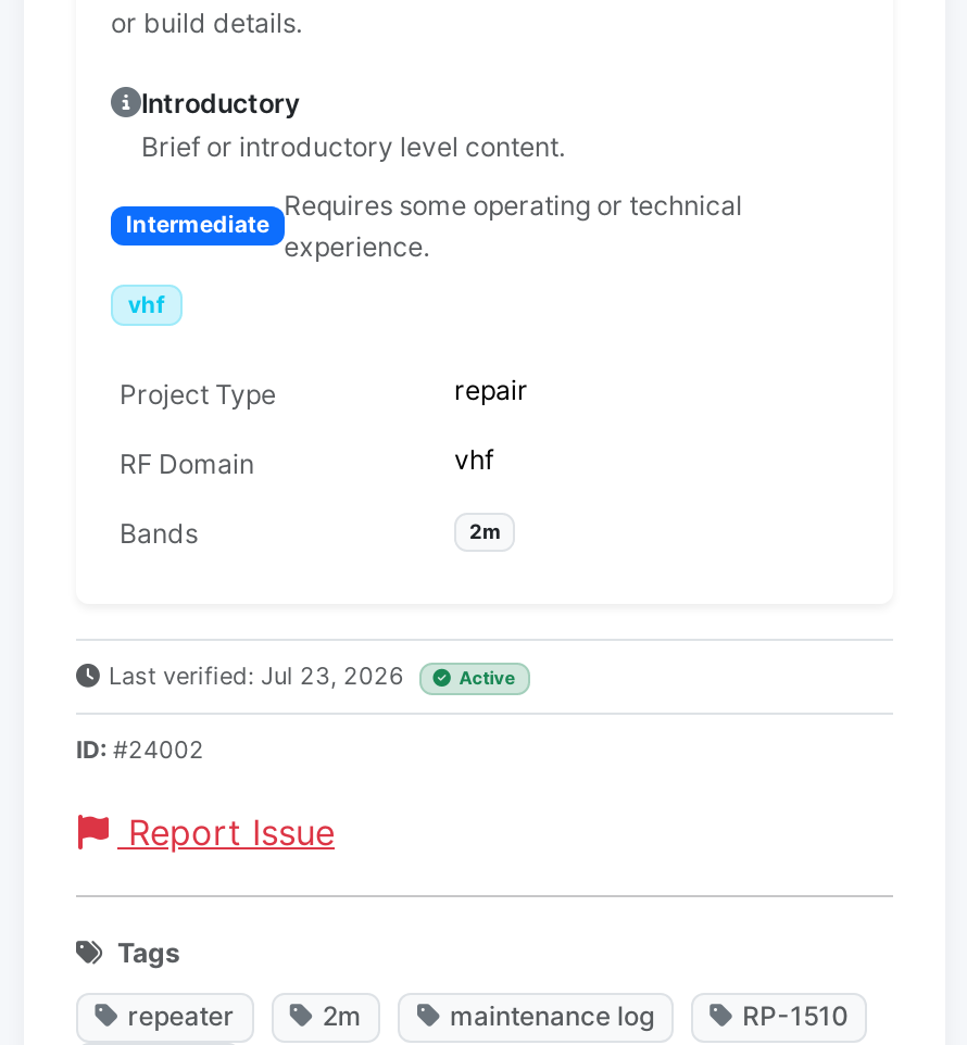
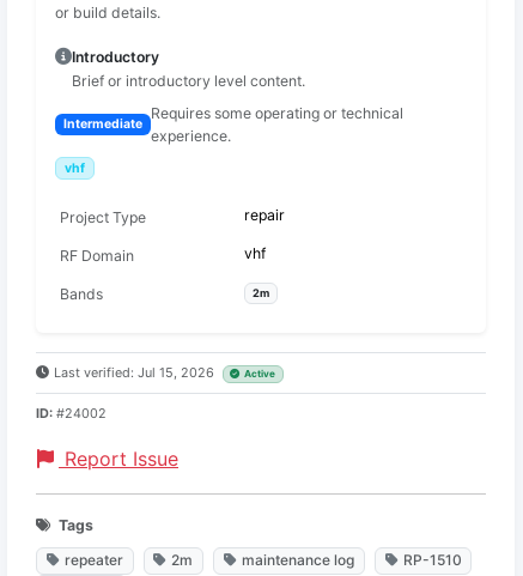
- Last verified: Jul 23, 2026
+ Last verified: Jul 15, 2026
